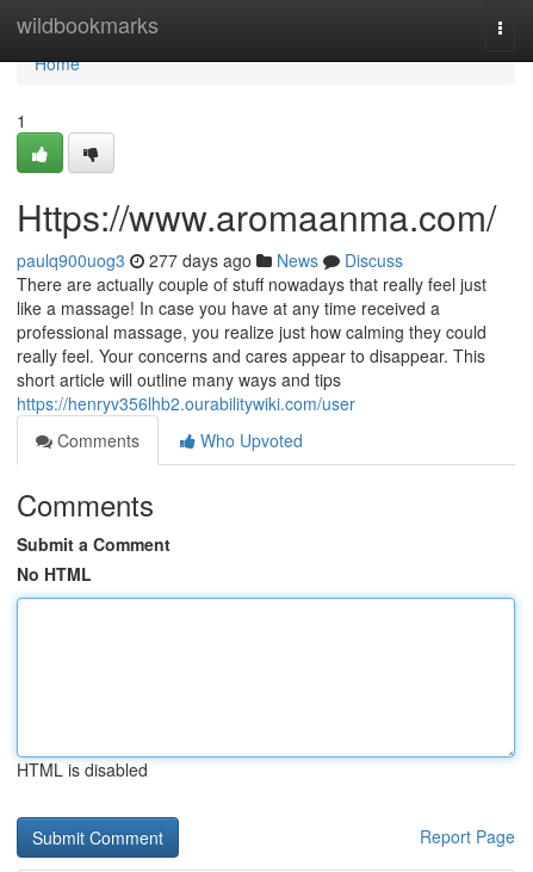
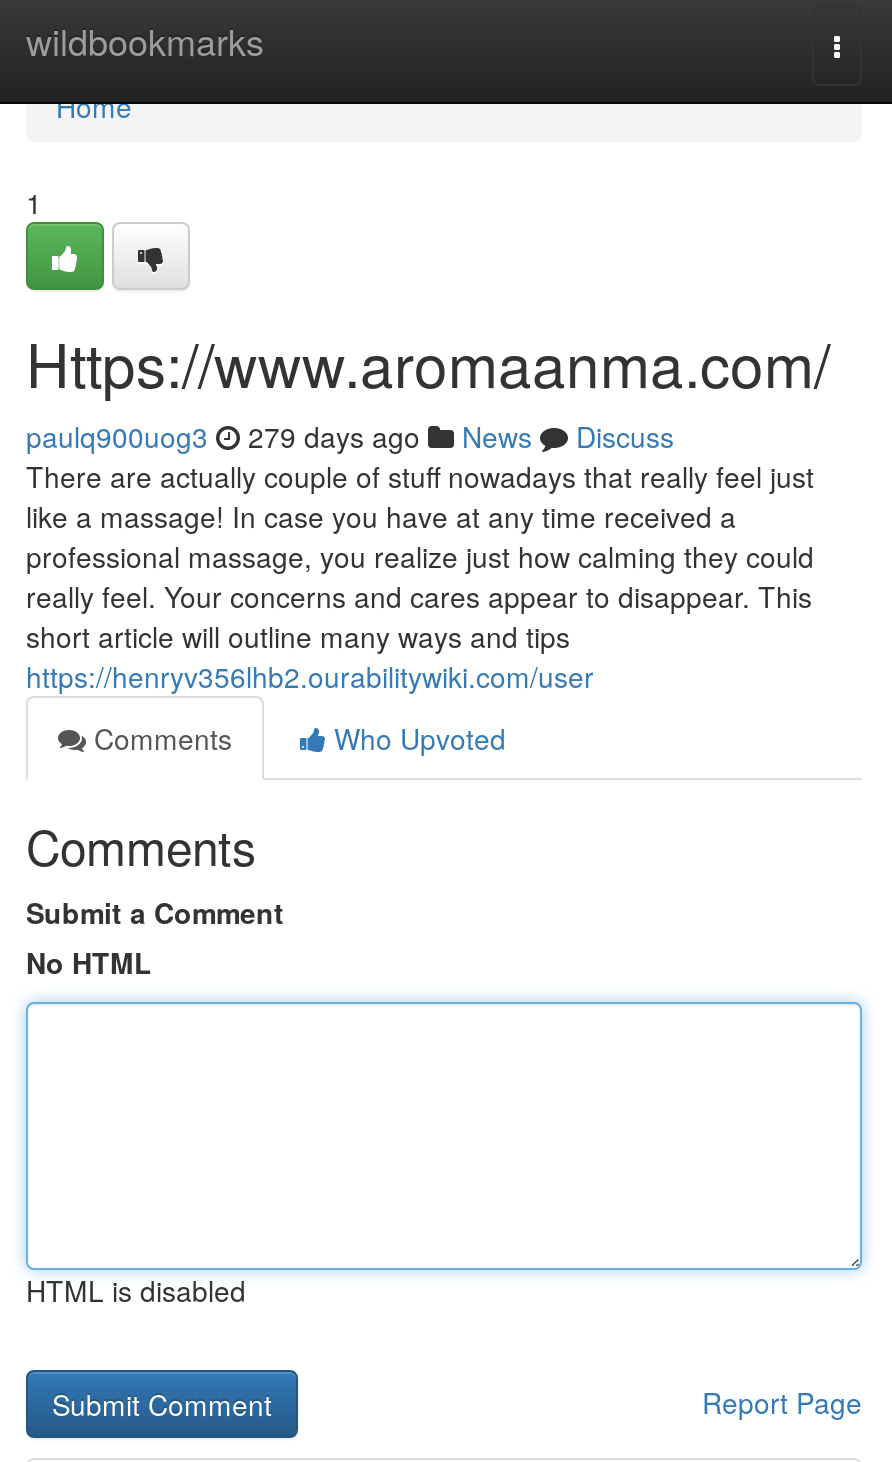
- paulq900uog3 277 days ago News Discuss
+ paulq900uog3 279 days ago News Discuss
